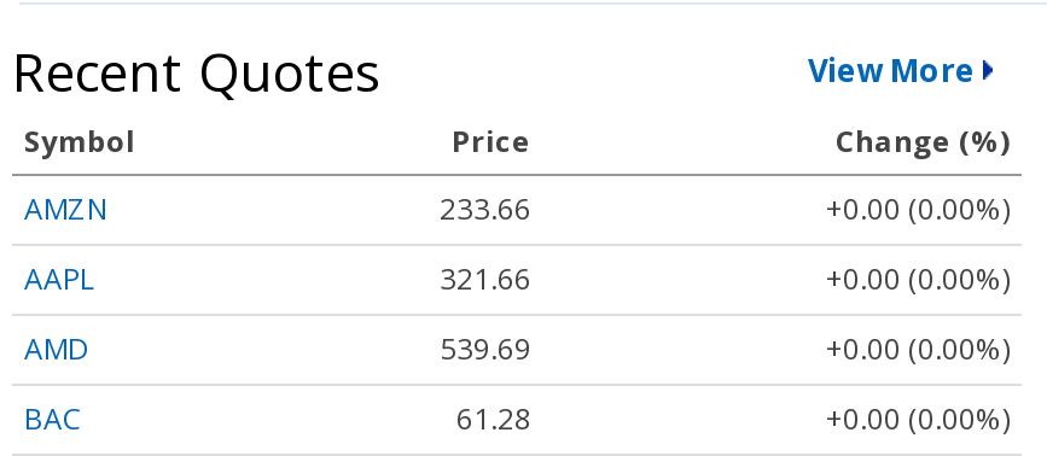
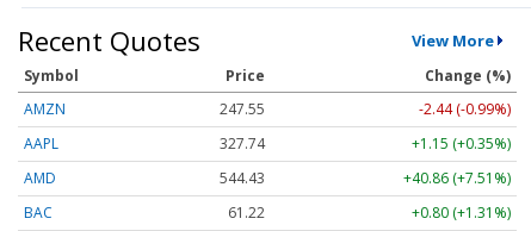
- 233.66
+ 247.55

- +0.00 (0.00%)
+ -2.44 (-0.99%)

- 321.66
+ 327.74

- +0.00 (0.00%)
+ +1.15 (+0.35%)

- 539.69
+ 544.43

- +0.00 (0.00%)
+ +40.86 (+7.51%)

- 61.28
+ 61.22

- +0.00 (0.00%)
+ +0.80 (+1.31%)
